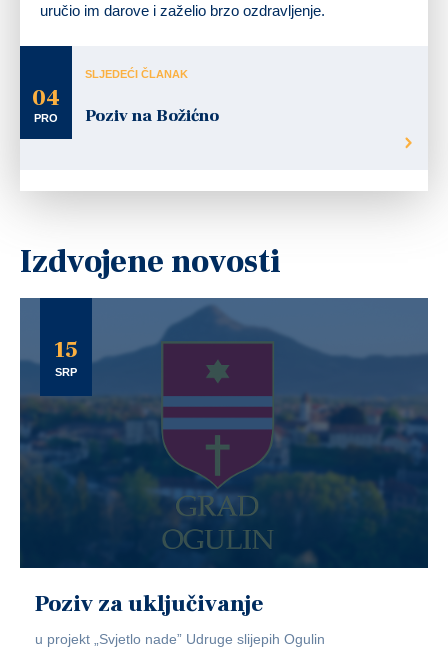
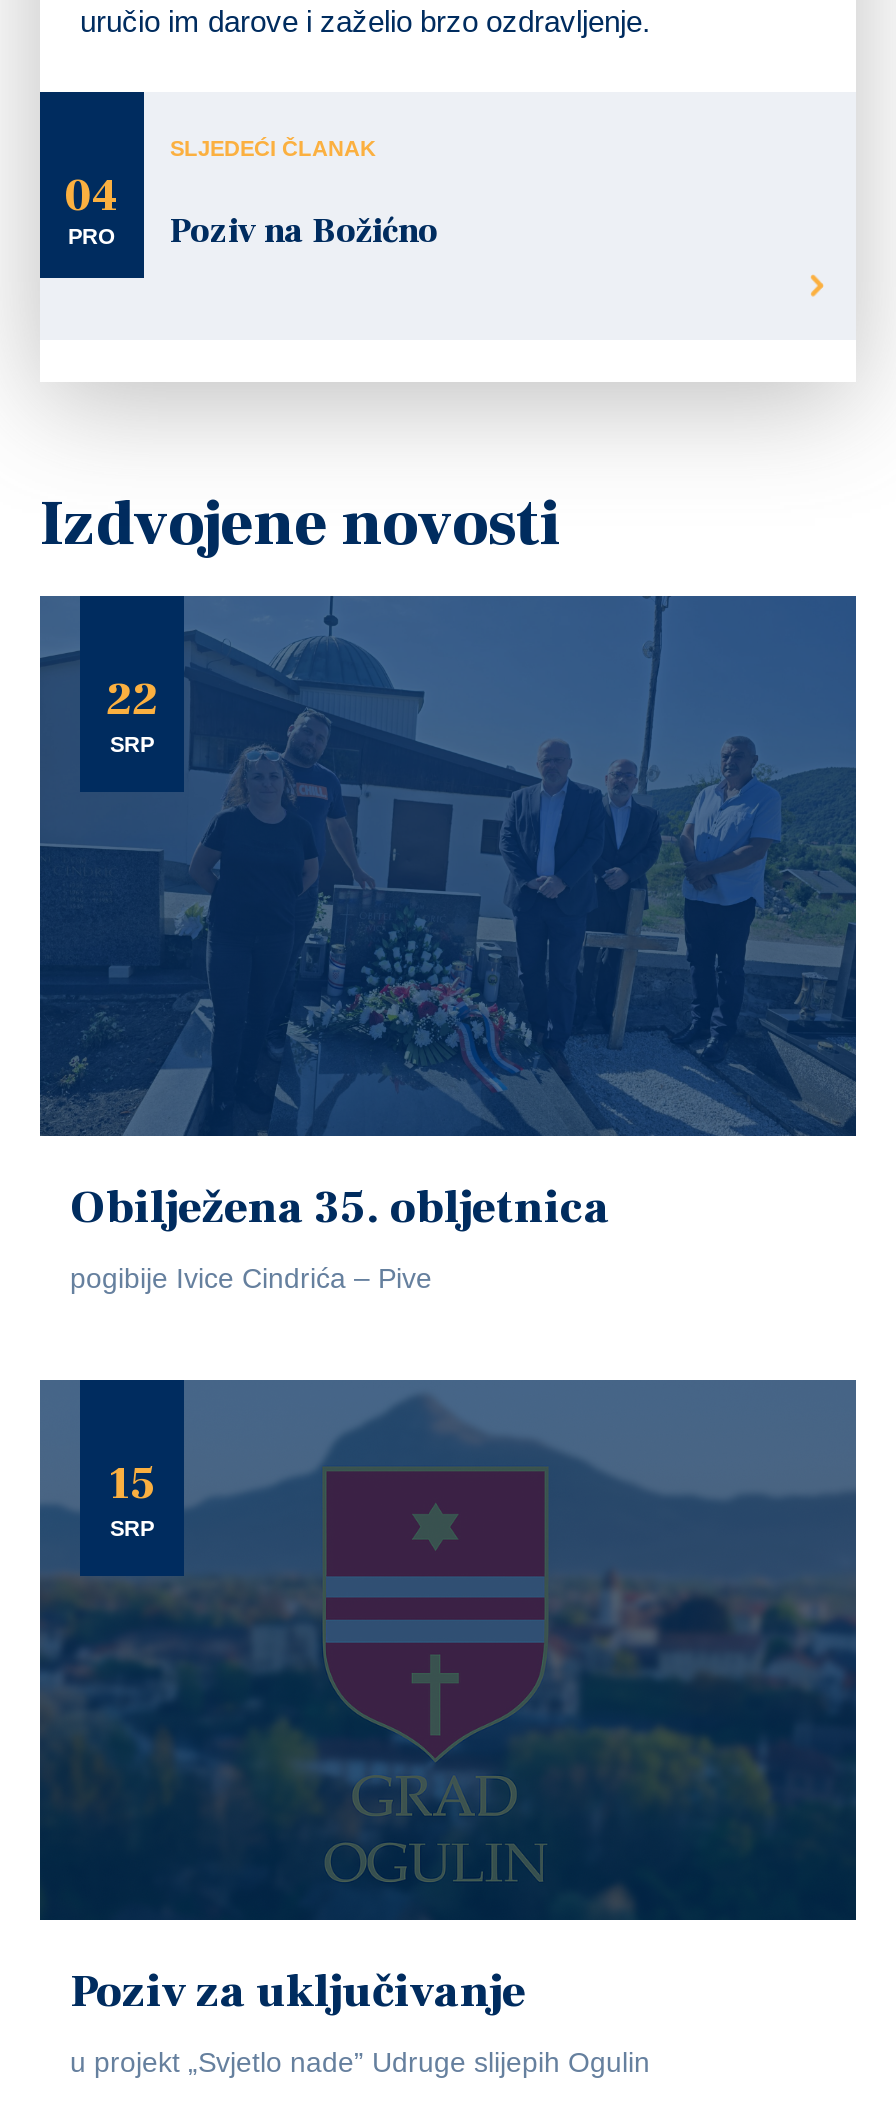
+ [image]
+ 22
+ SRP

+ Obilježena 35. obljetnica
+ pogibije Ivice Cindrića – Pive
